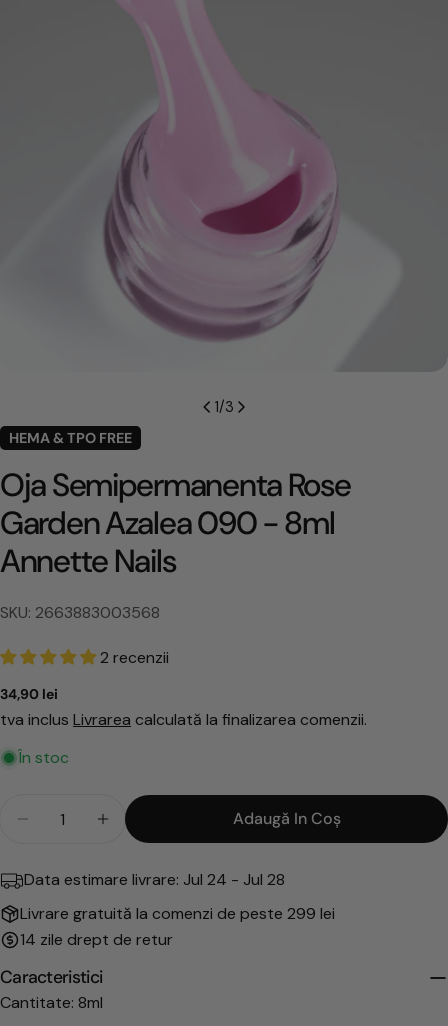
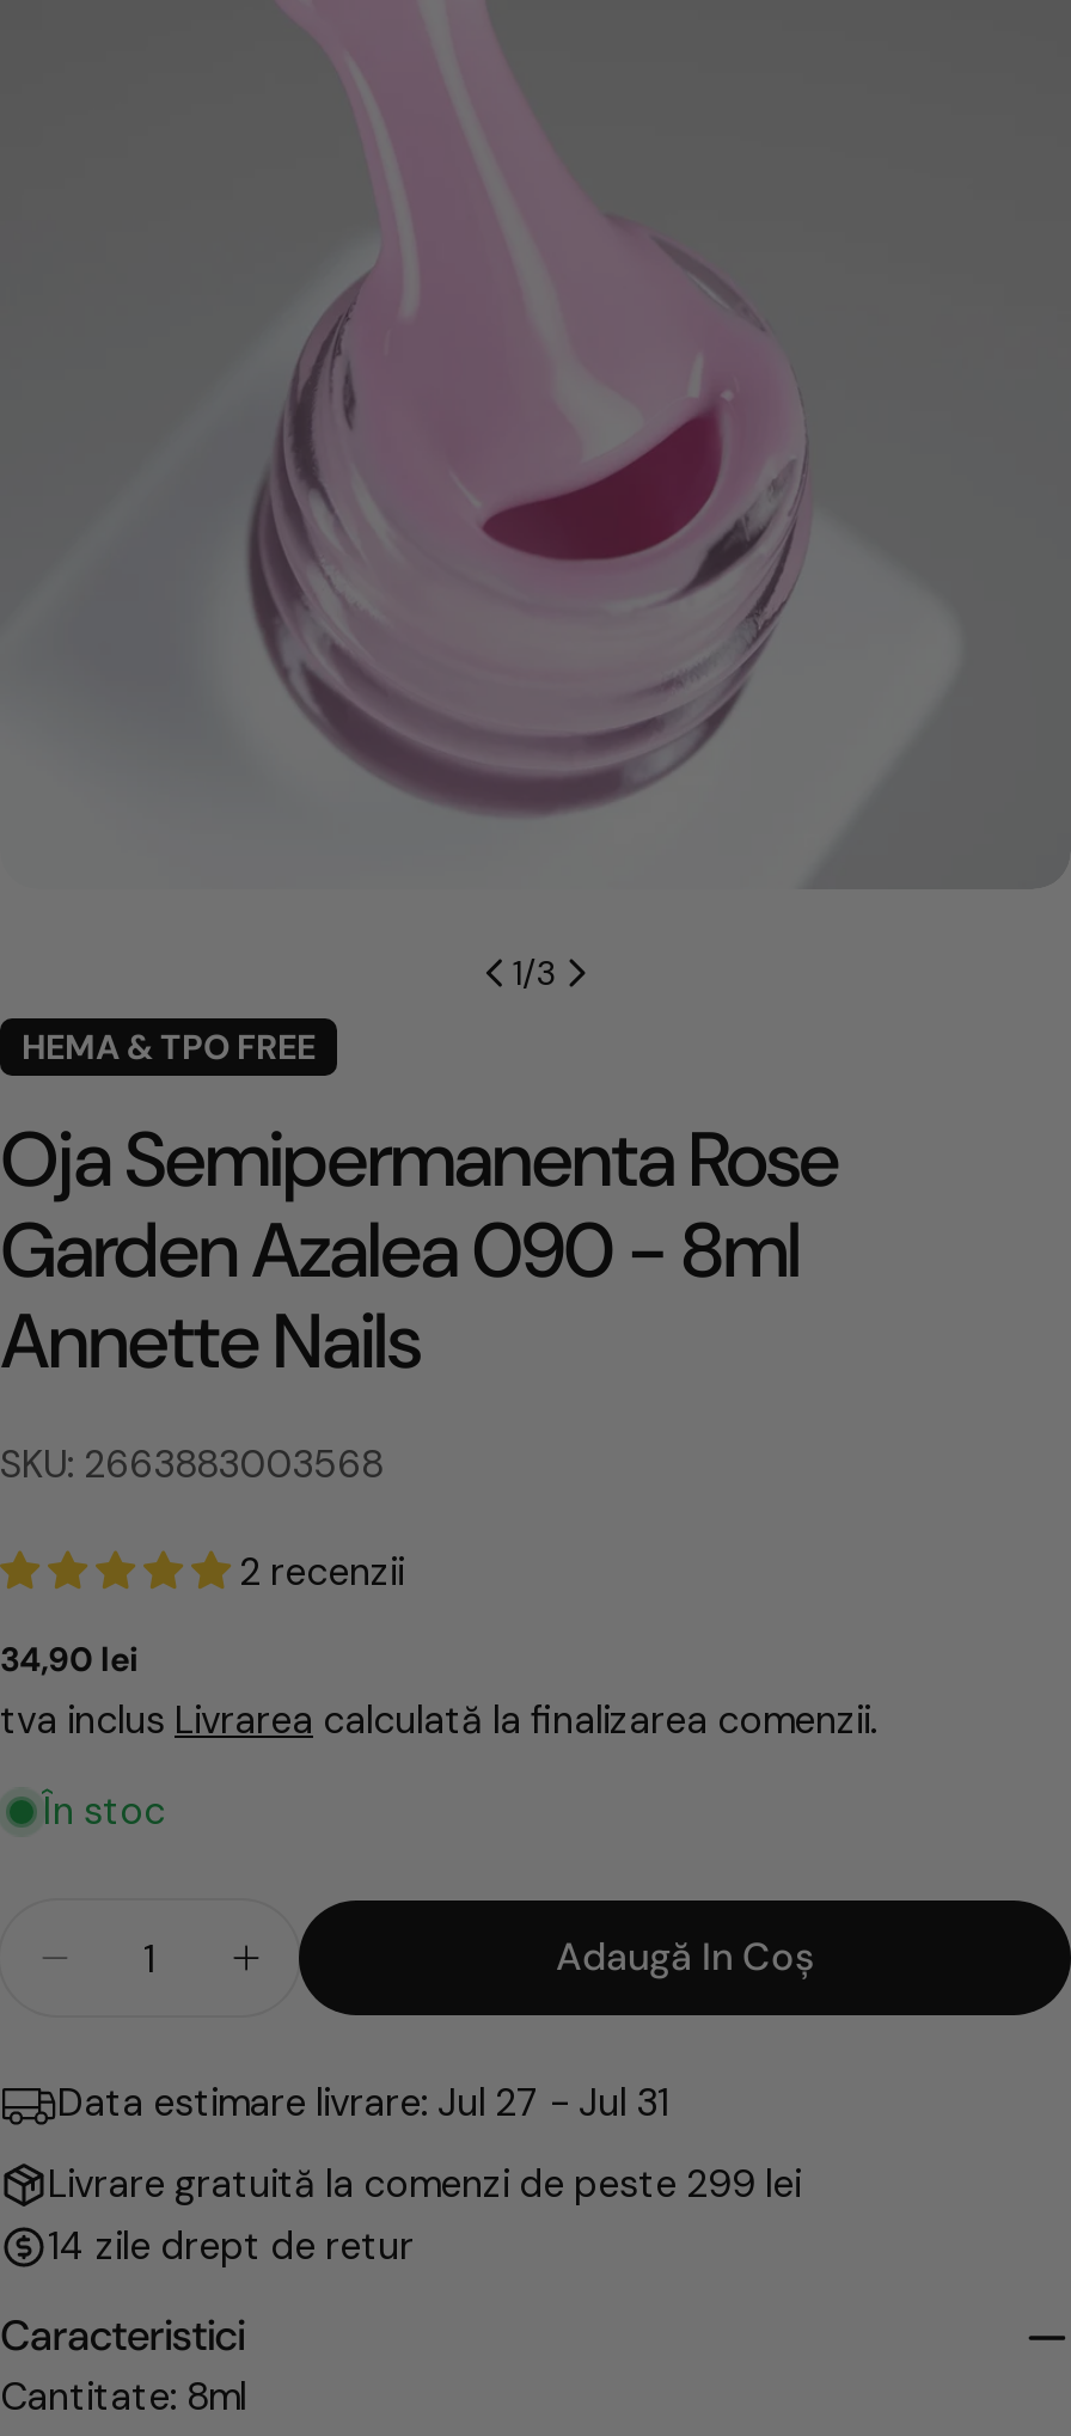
- Data estimare livrare: Jul 24 - Jul 28
+ Data estimare livrare: Jul 27 - Jul 31
